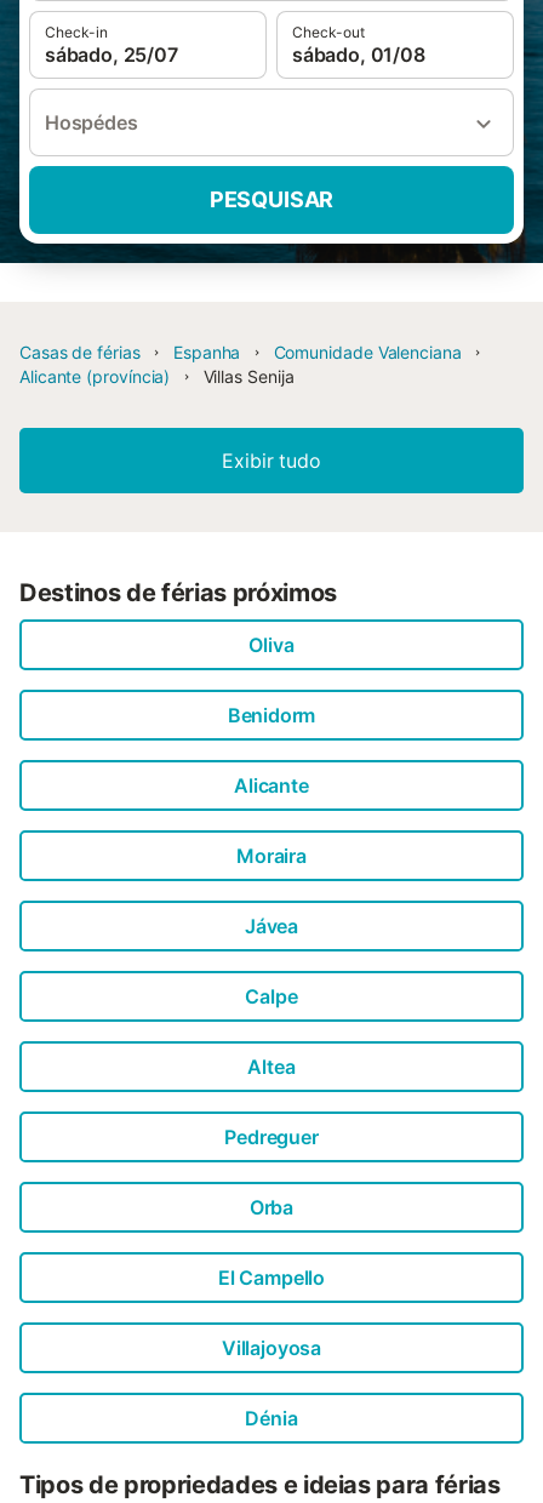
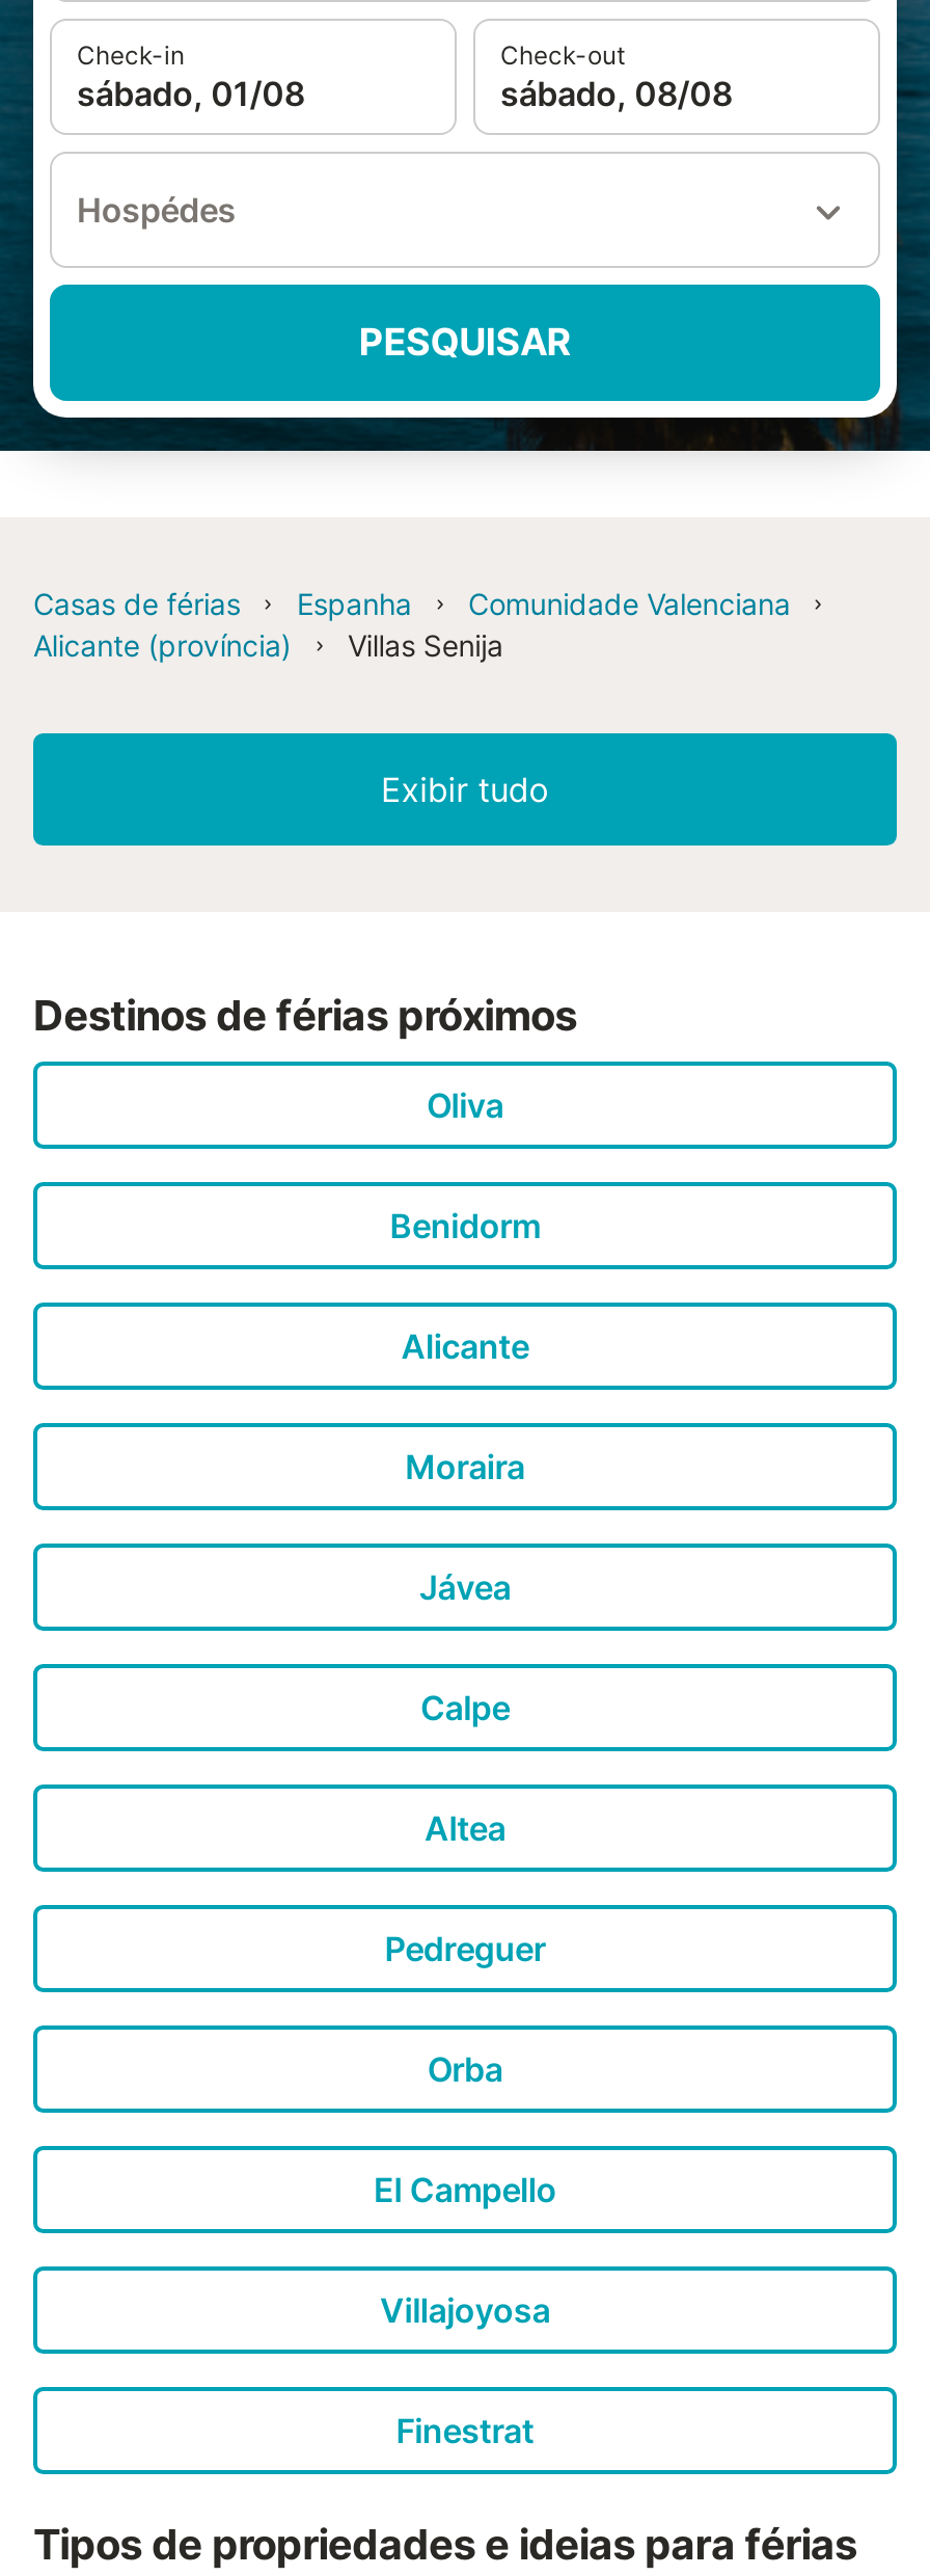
- sábado, 25/07
+ sábado, 01/08

- sábado, 01/08
+ sábado, 08/08

- Dénia
+ Finestrat
